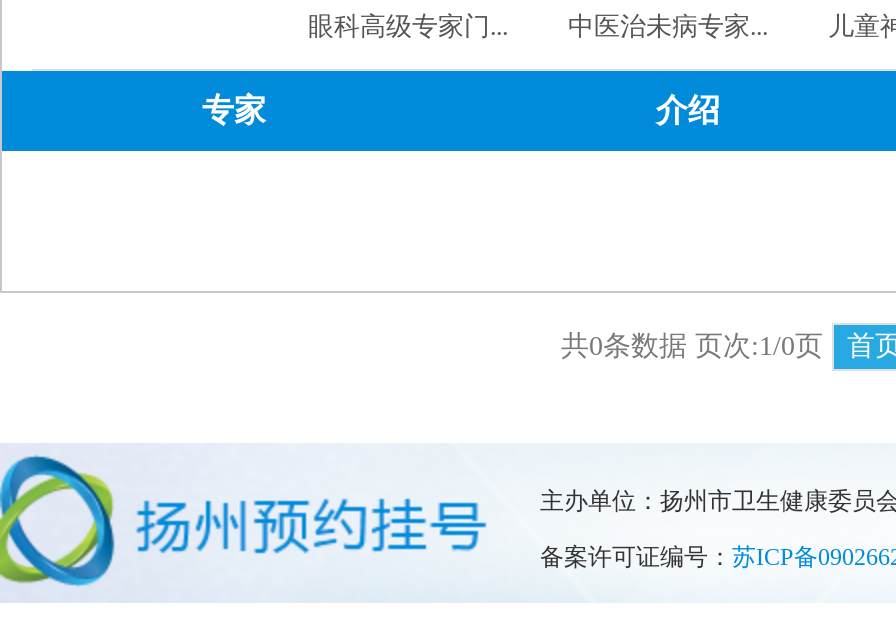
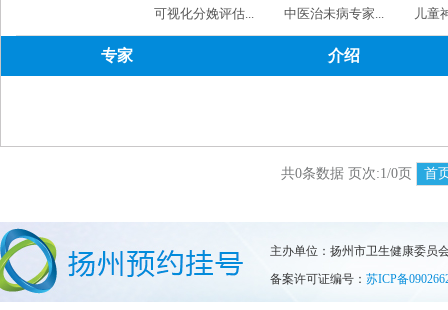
- 眼科高级专家门...
+ 可视化分娩评估...
